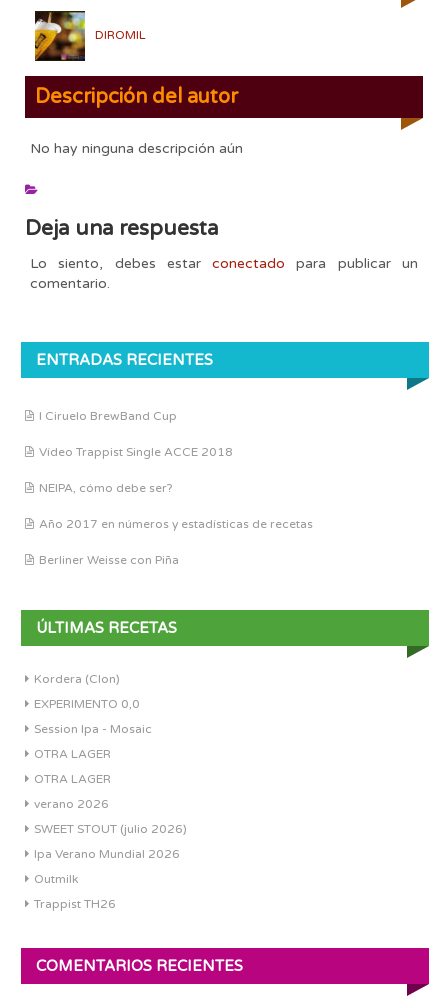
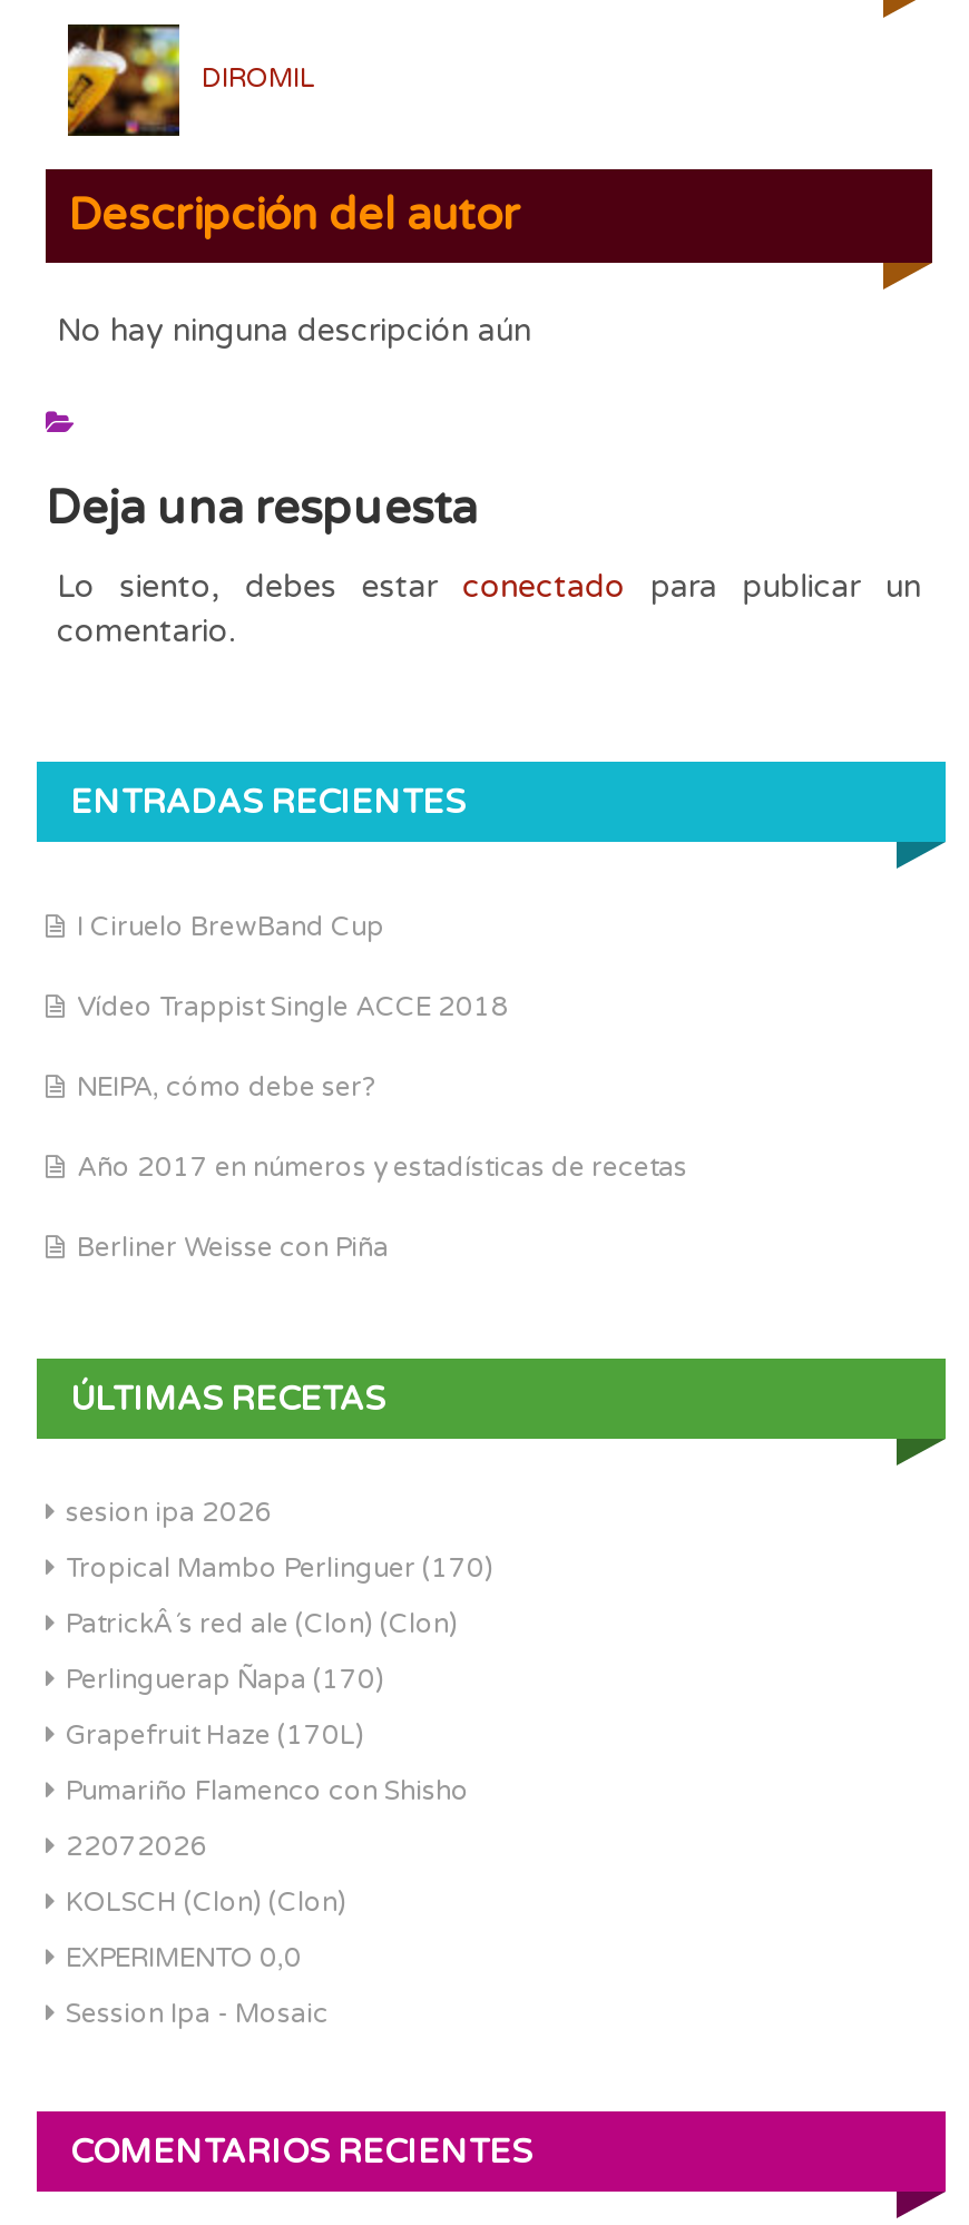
- Kordera (Clon)
+ sesion ipa 2026
+ Tropical Mambo Perlinguer (170)
+ PatrickÂ´s red ale (Clon) (Clon)
+ Perlinguerap Ñapa (170)
+ Grapefruit Haze (170L)
+ Pumariño Flamenco con Shisho
+ 22072026
+ KOLSCH (Clon) (Clon)

moved down: EXPERIMENTO 0,0 | Session Ipa - Mosaic

- OTRA LAGER
- OTRA LAGER
- verano 2026
- SWEET STOUT (julio 2026)
- Ipa Verano Mundial 2026
- Outmilk
- Trappist TH26
